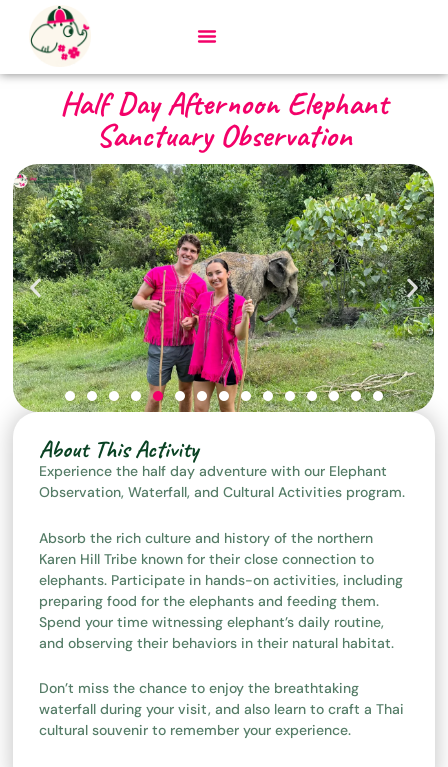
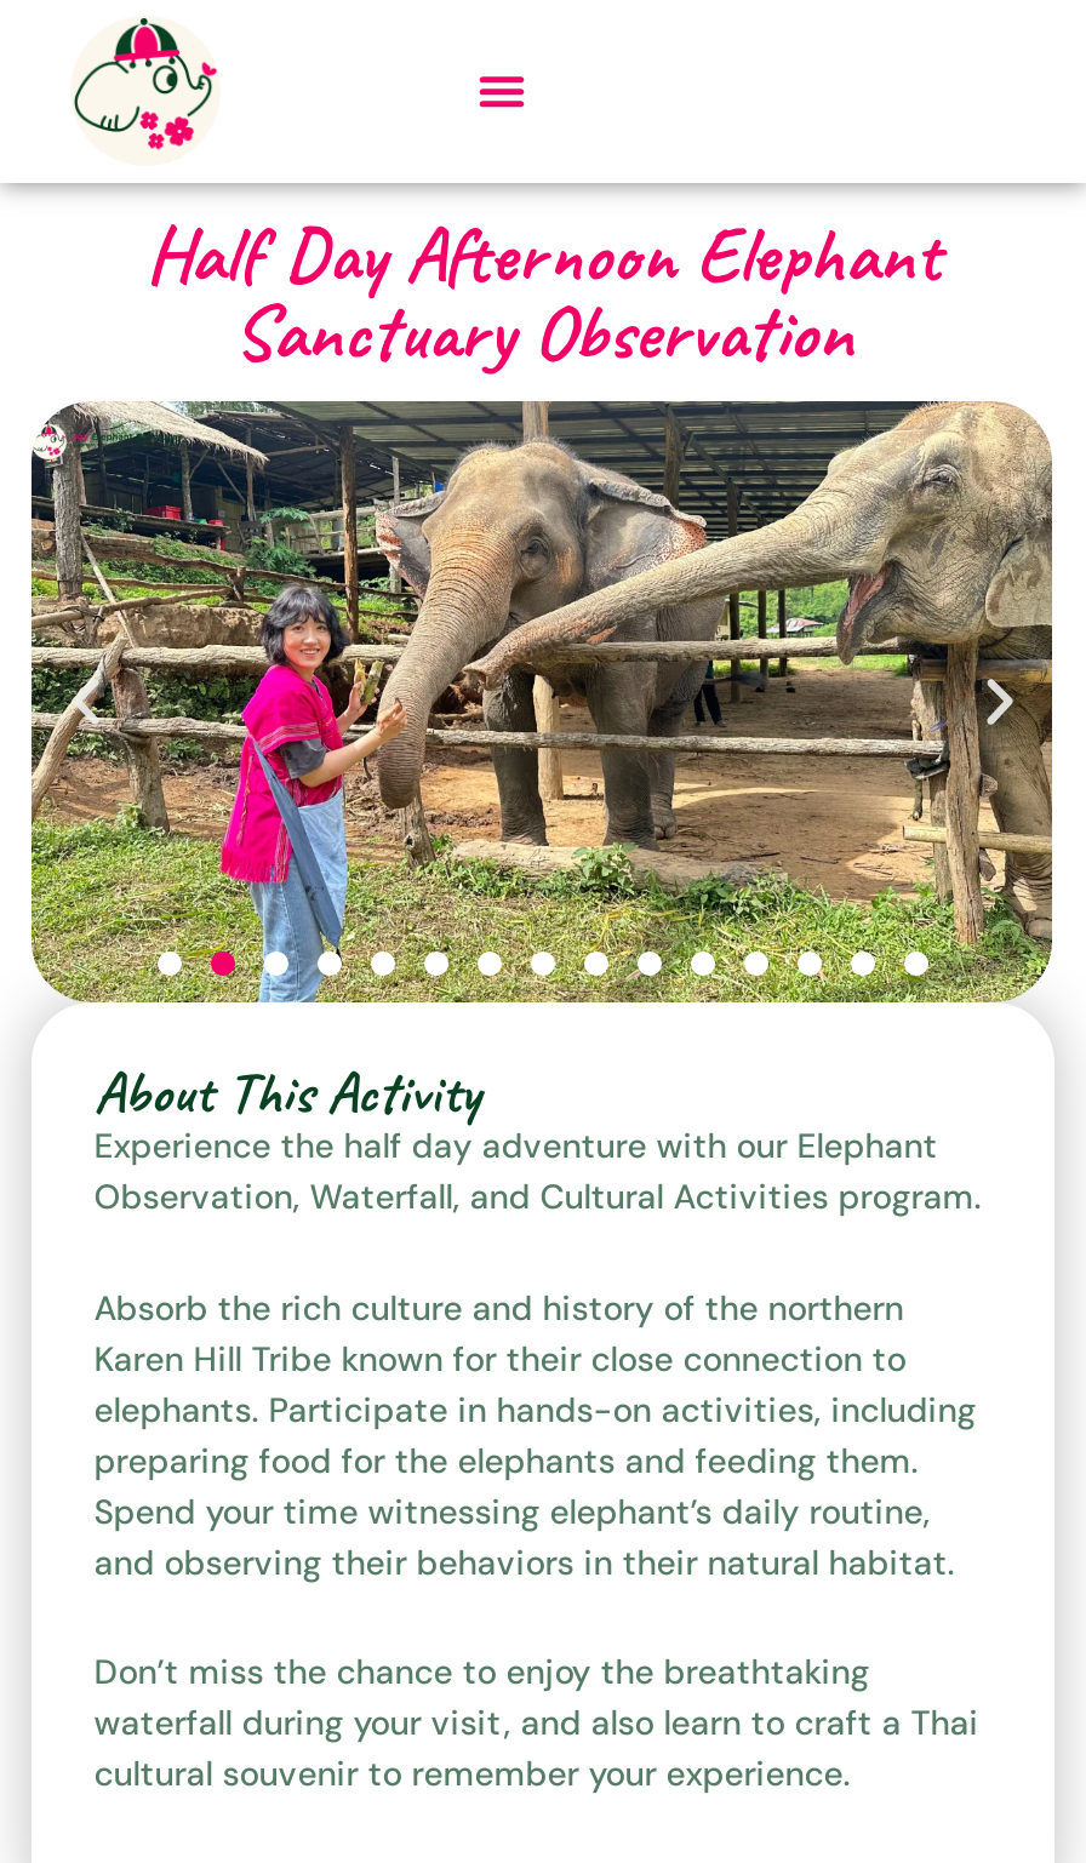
- [image]
+ [image]
